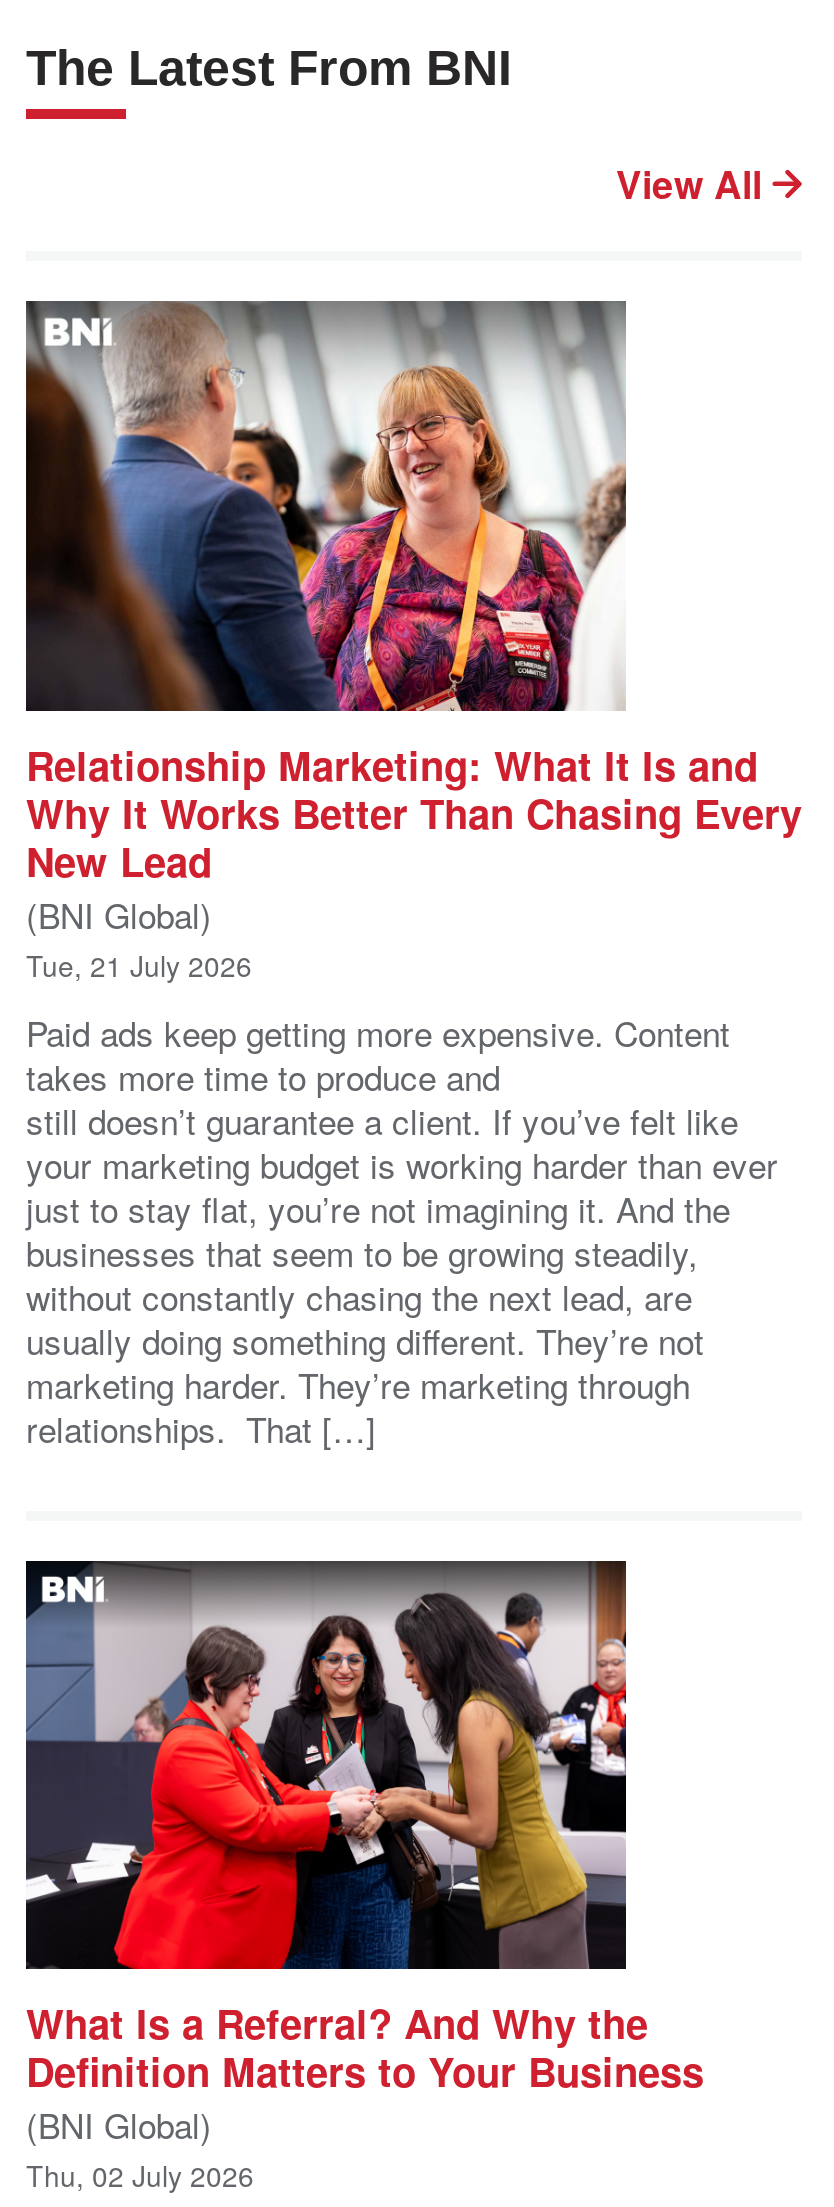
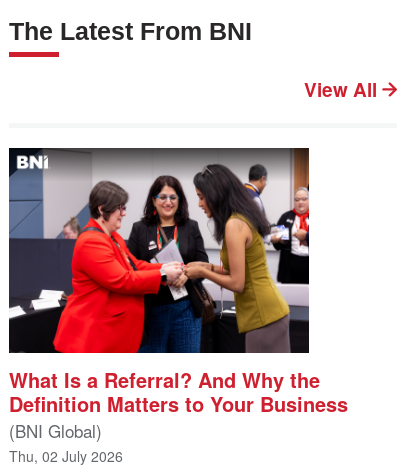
- [image]
- Relationship Marketing: What It Is and
- Why It Works Better Than Chasing Every
- New Lead
- (BNI Global)
- Tue, 21 July 2026
- Paid ads keep getting more expensive. Content
- takes more time to produce and
- still doesn’t guarantee a client. If you’ve felt like
- your marketing budget is working harder than ever
- just to stay flat, you’re not imagining it. And the
- businesses that seem to be growing steadily,
- without constantly chasing the next lead, are
- usually doing something different. They’re not
- marketing harder. They’re marketing through
- relationships. That […]
